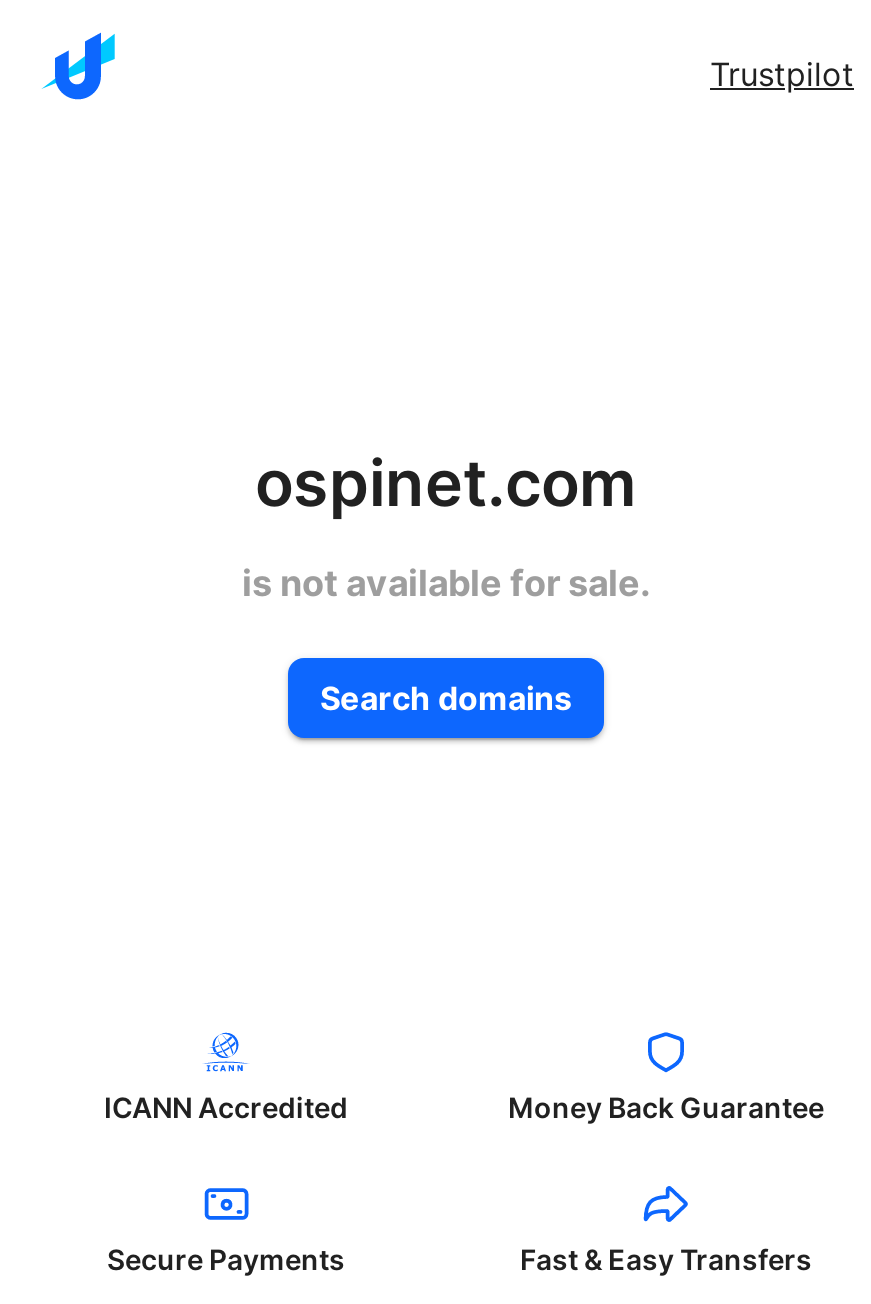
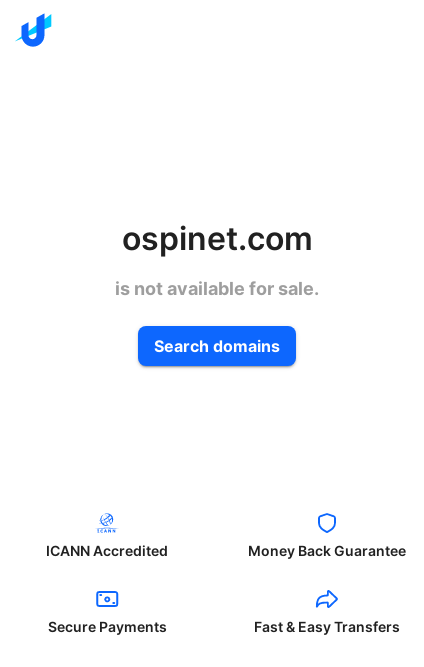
- Trustpilot
